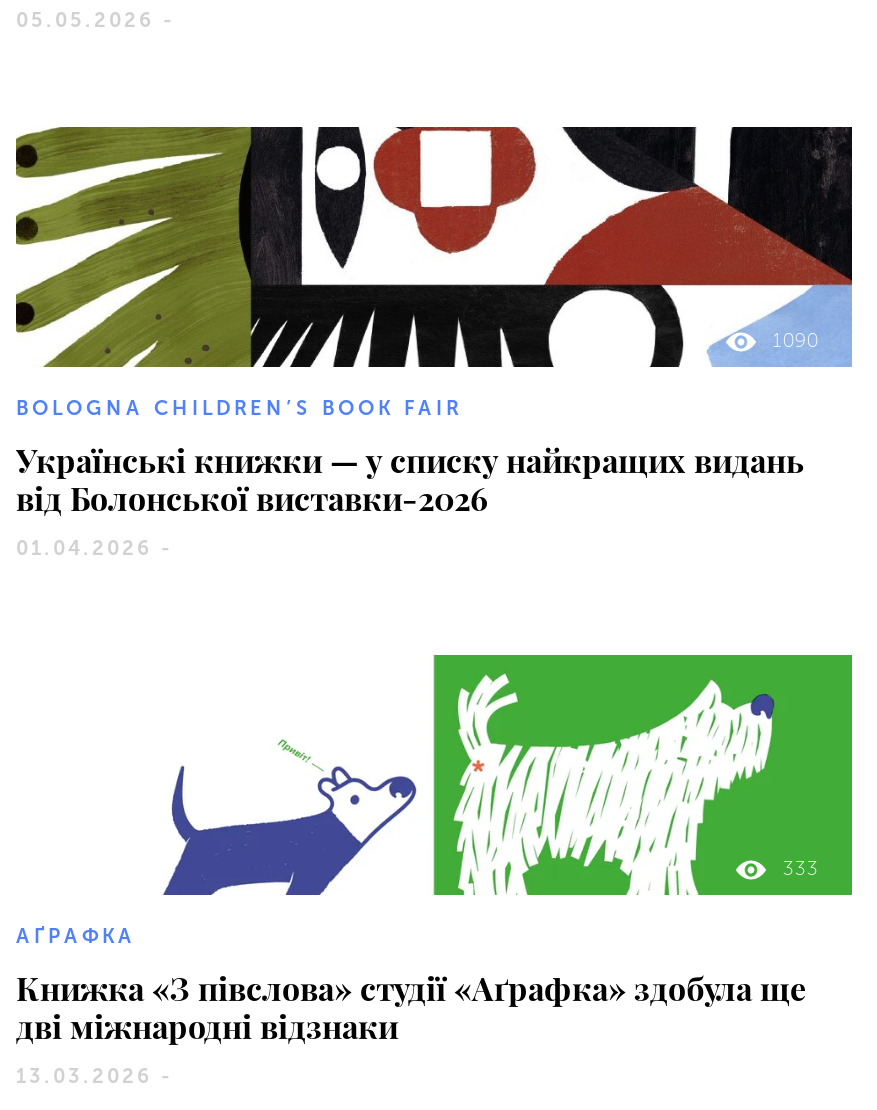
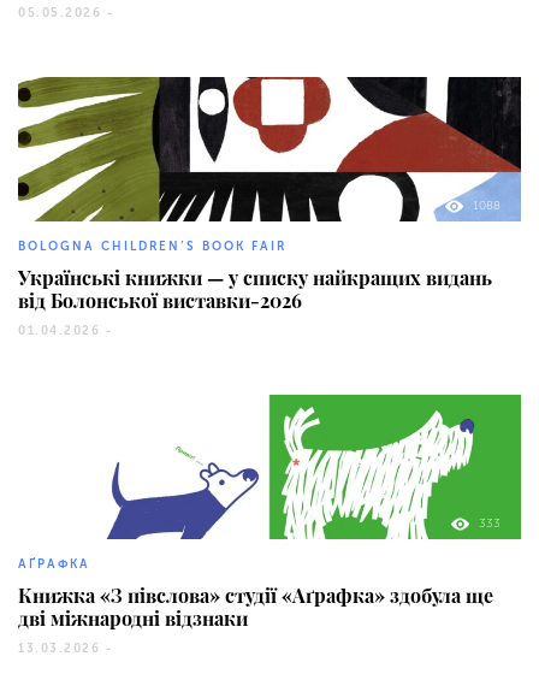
- 1090
+ 1088
